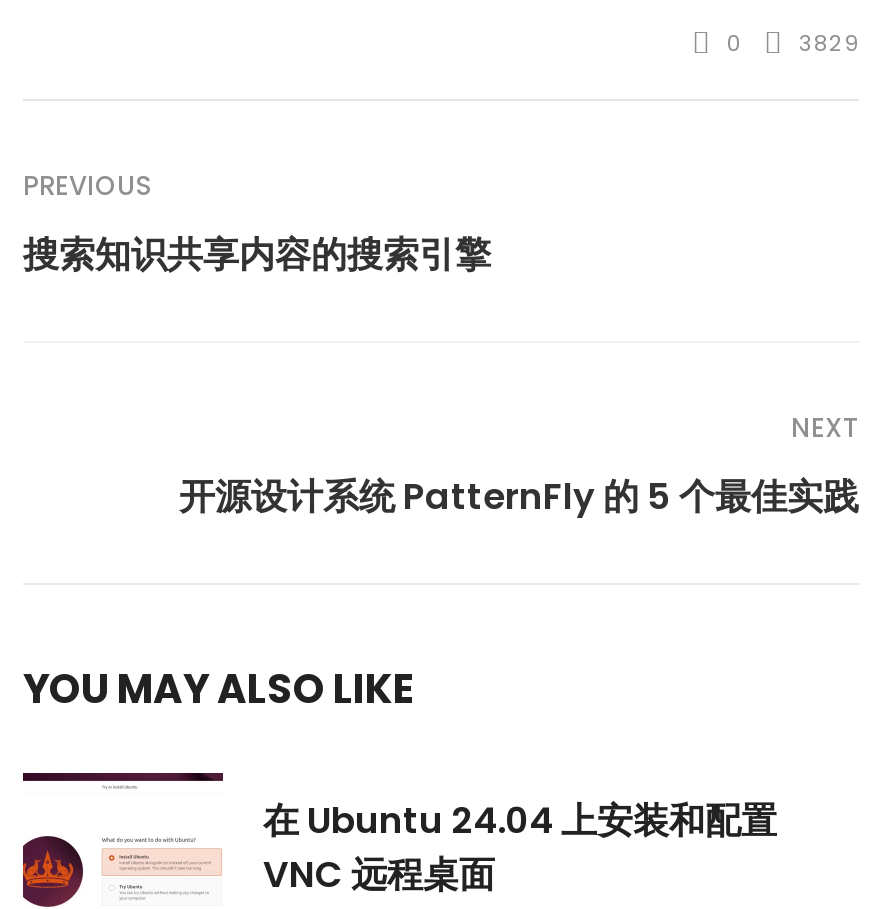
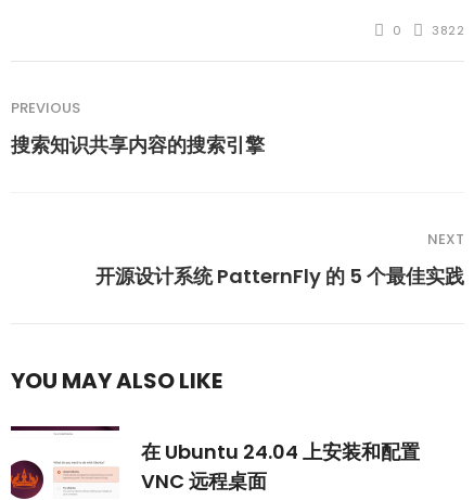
- 0 3829
+ 0 3822
